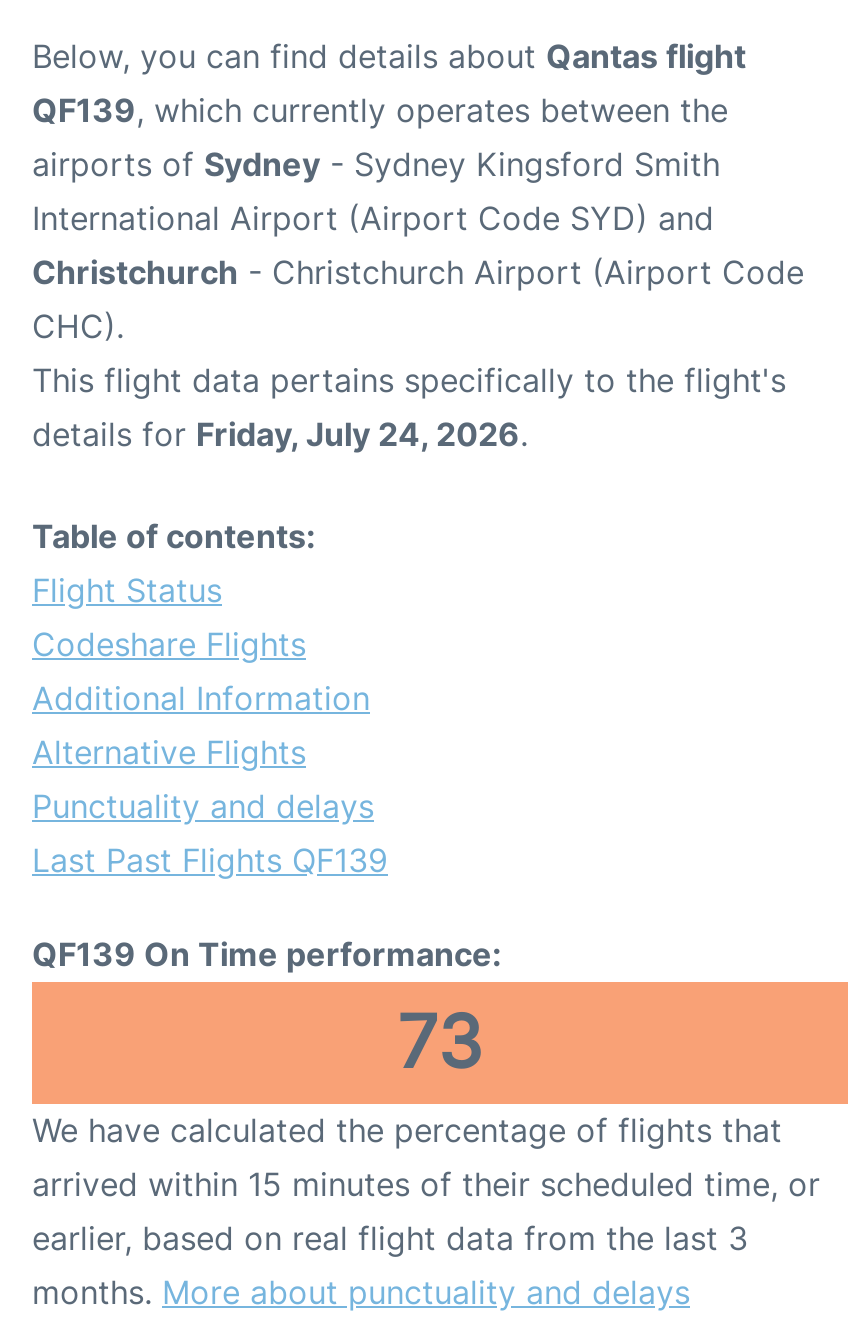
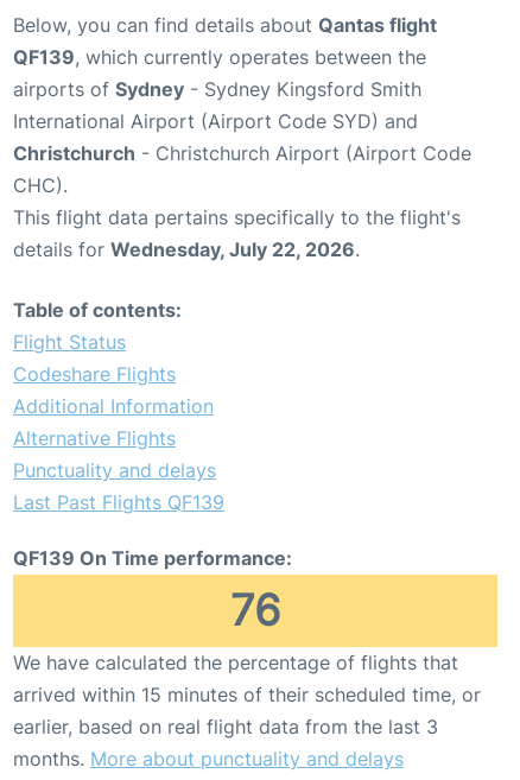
- details for Friday, July 24, 2026.
+ details for Wednesday, July 22, 2026.

- 73
+ 76
